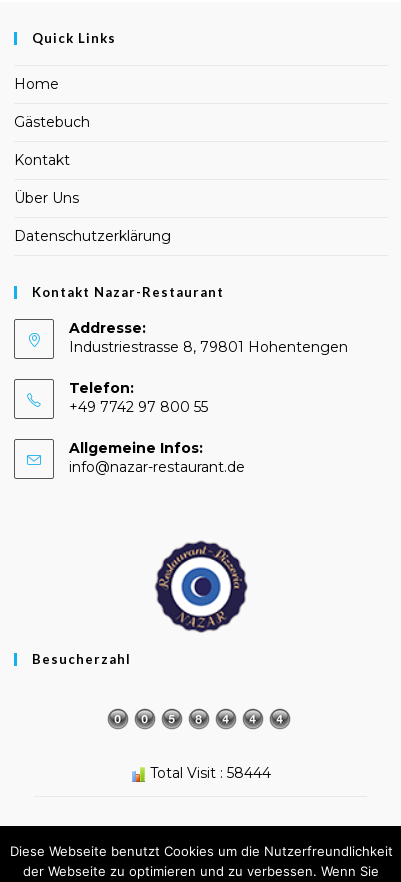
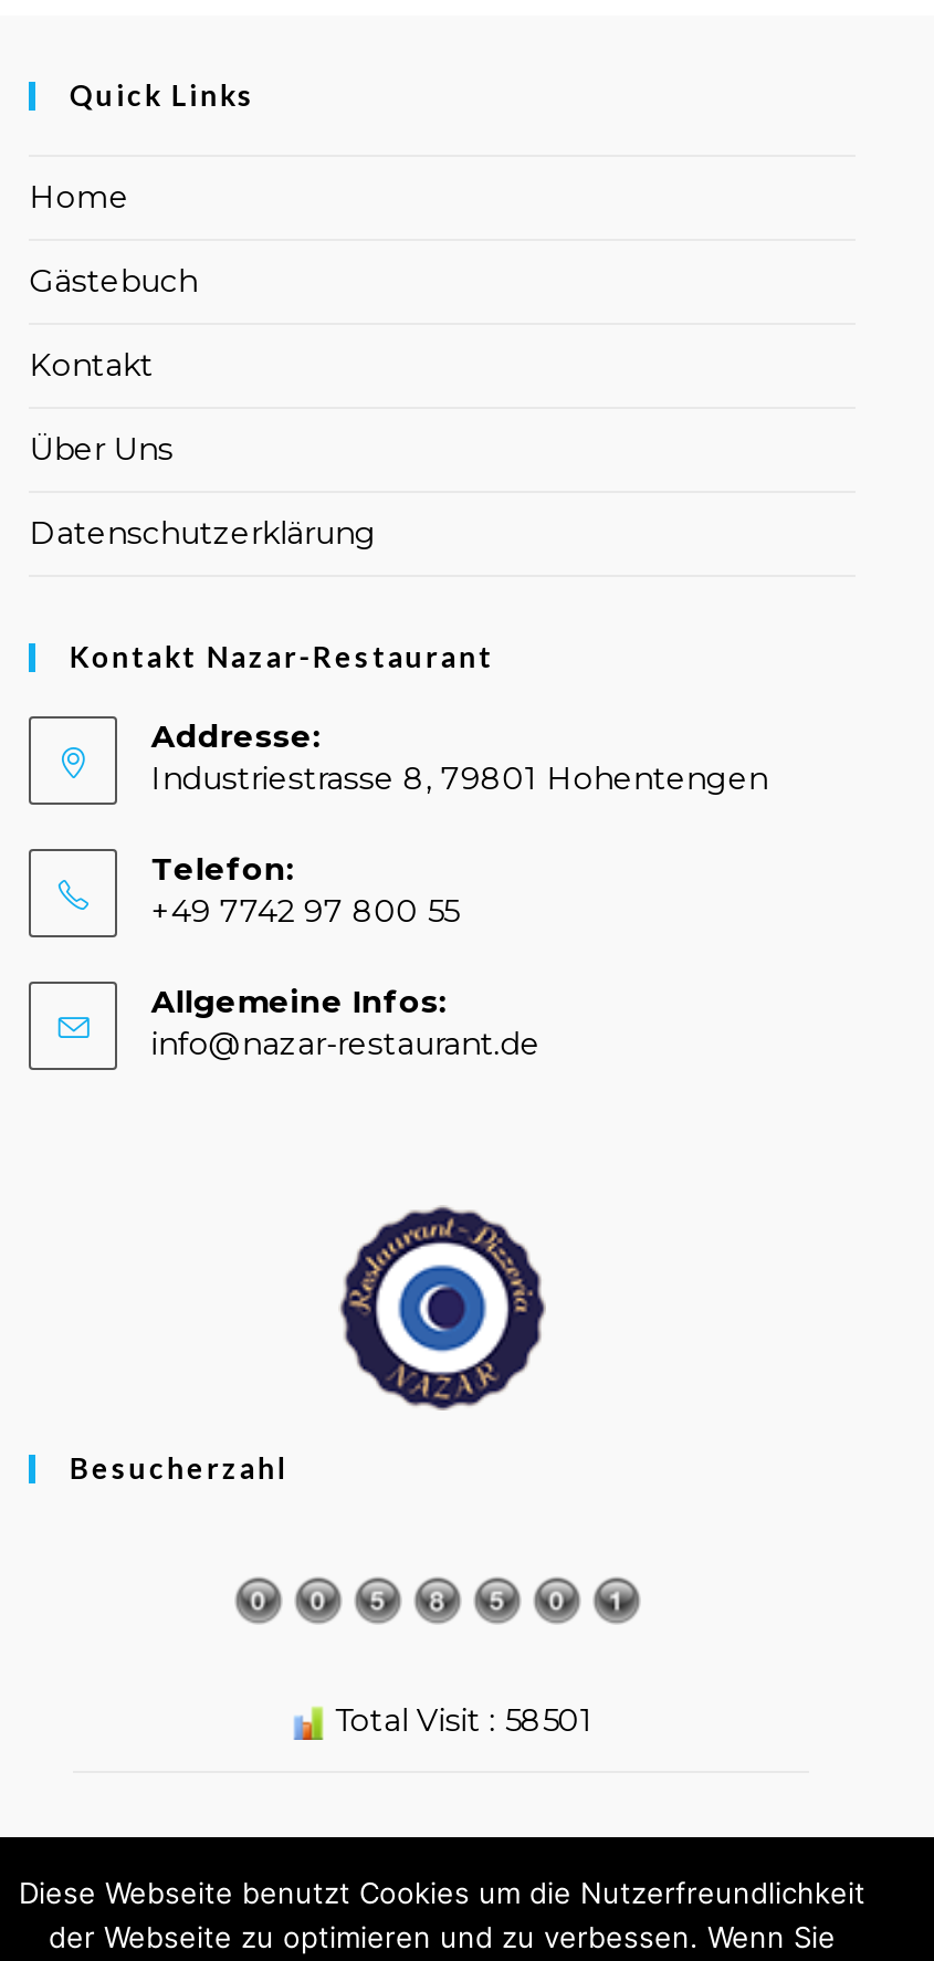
- Total Visit : 58444
+ Total Visit : 58501
